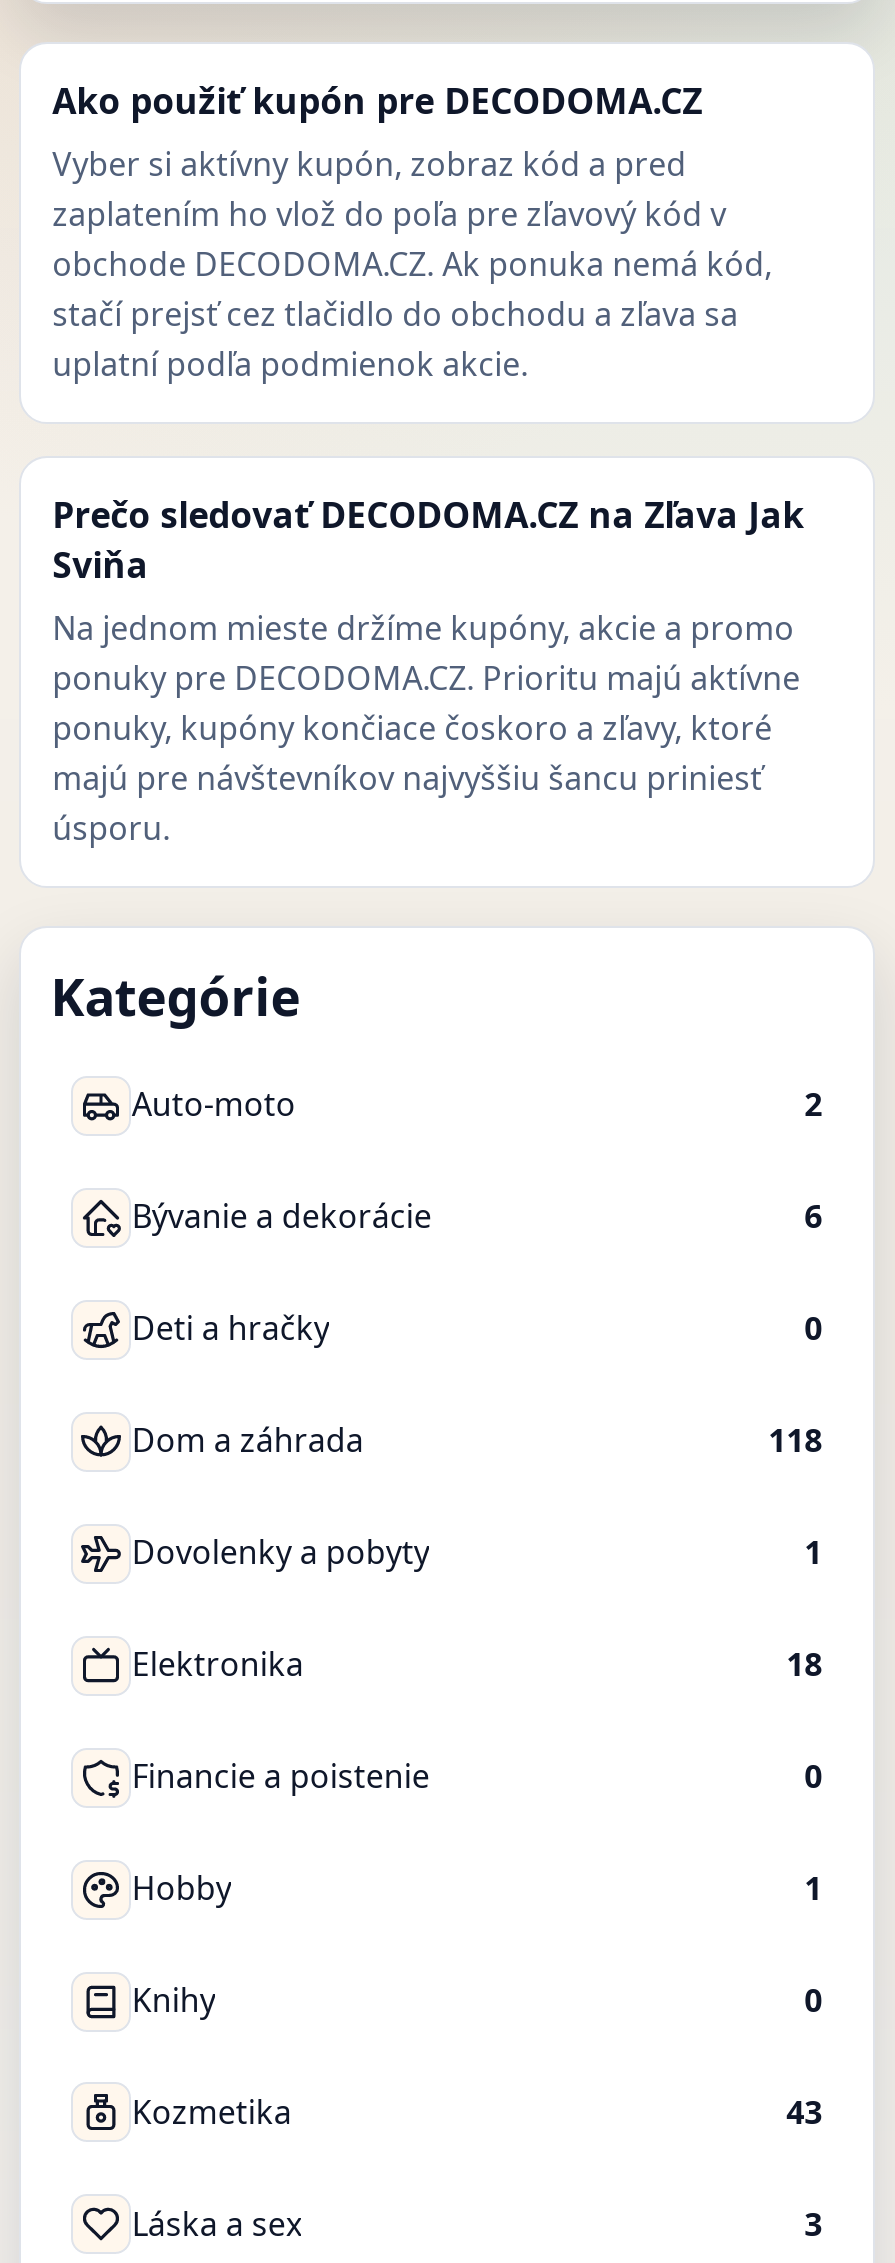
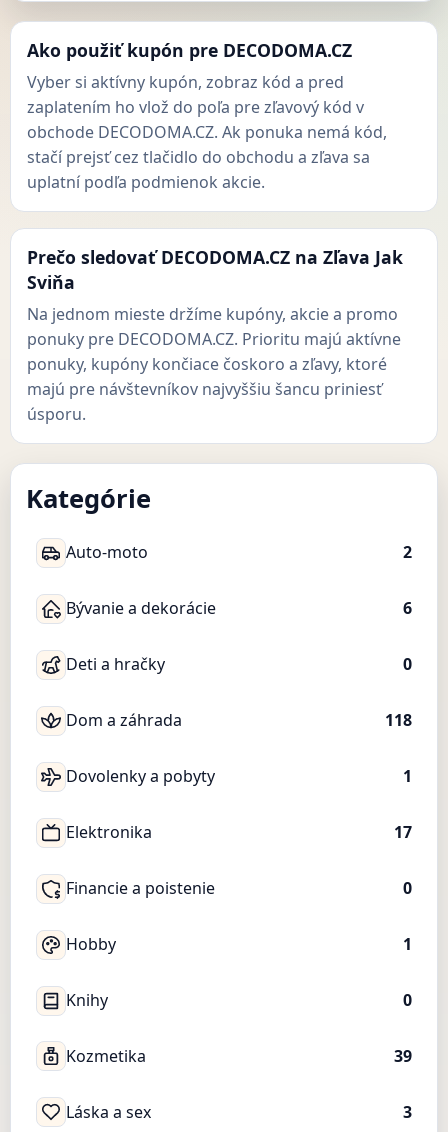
- 18
+ 17

- 43
+ 39
